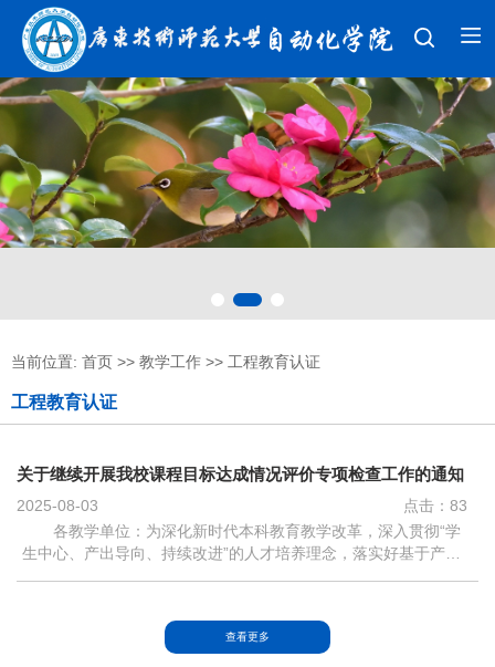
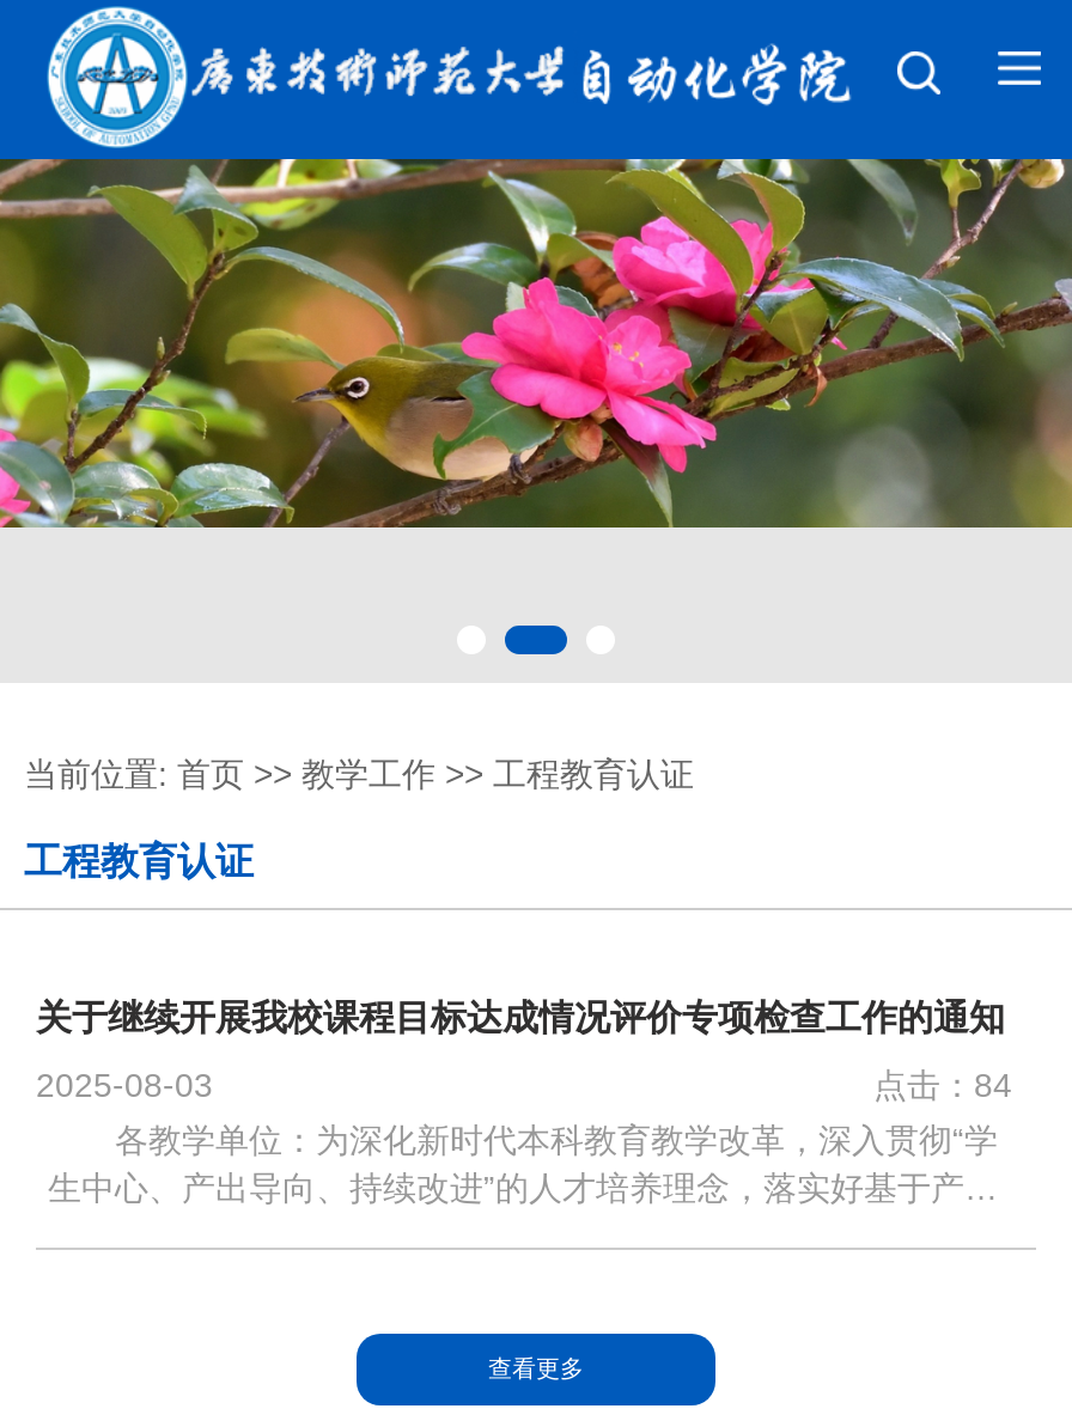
- 点击：83
+ 点击：84
